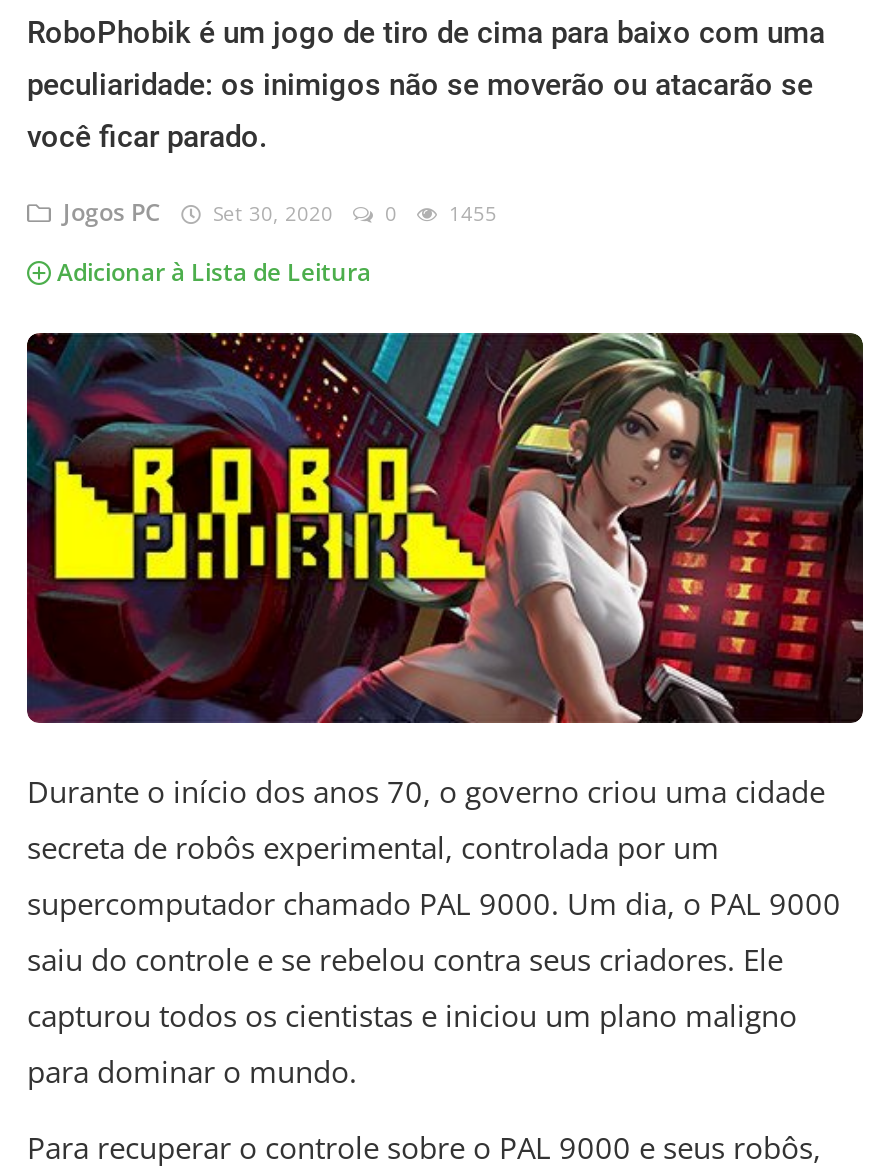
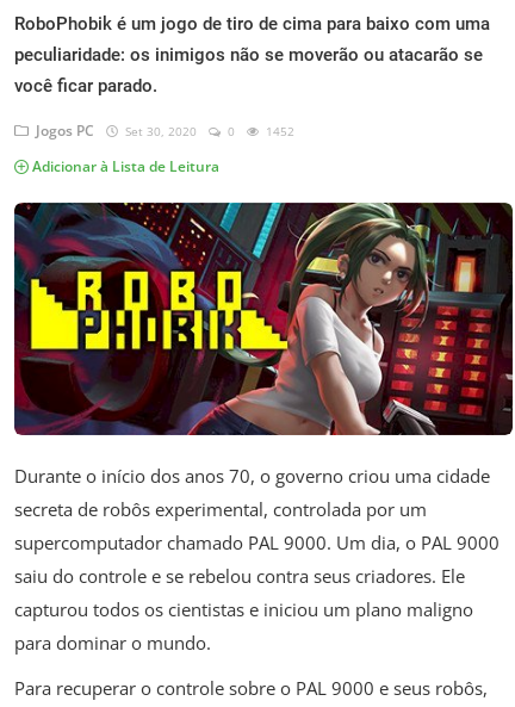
- 1455
+ 1452
